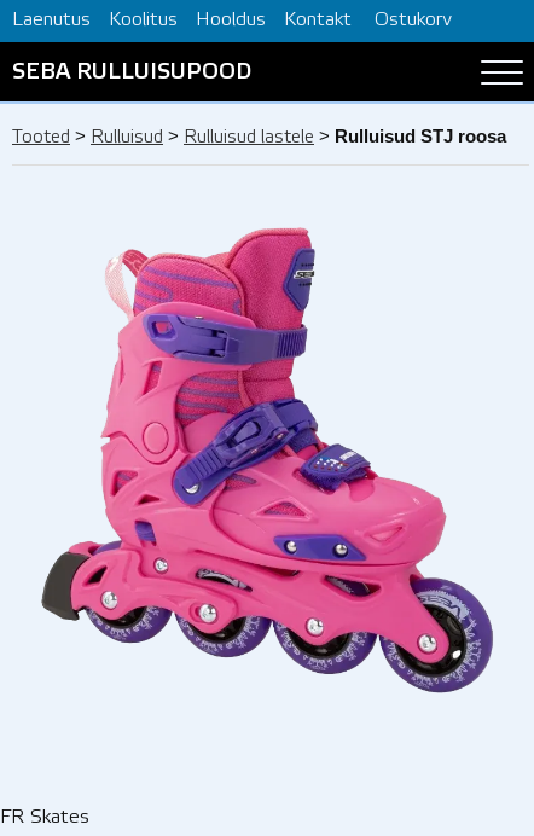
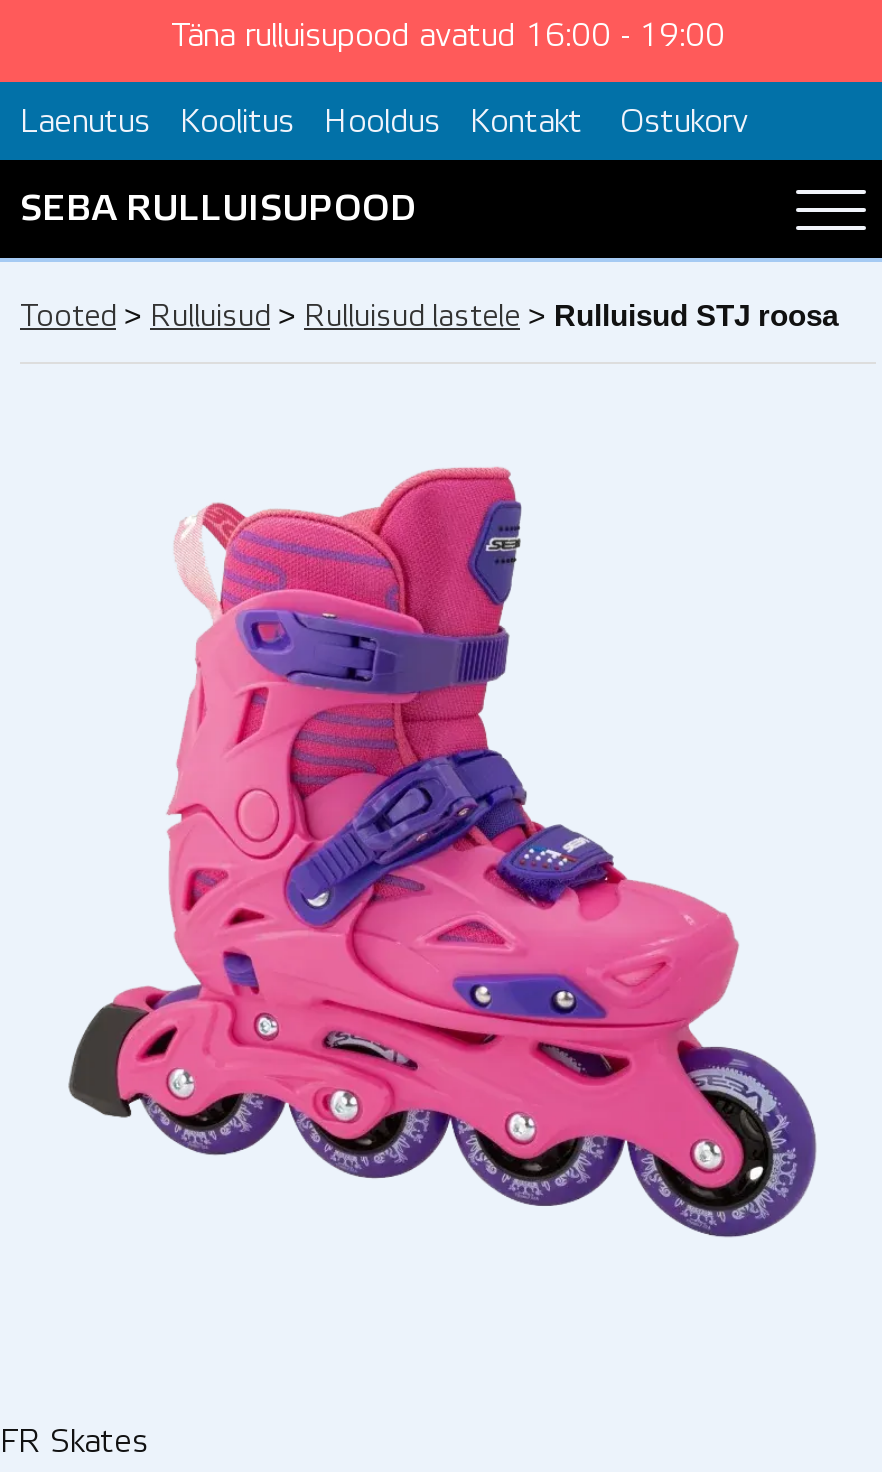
+ Täna rulluisupood avatud 16:00 - 19:00
